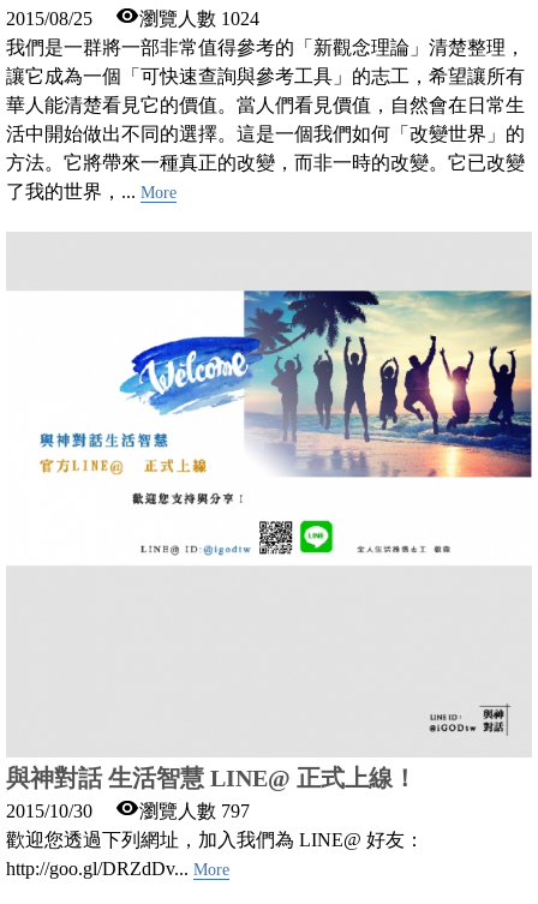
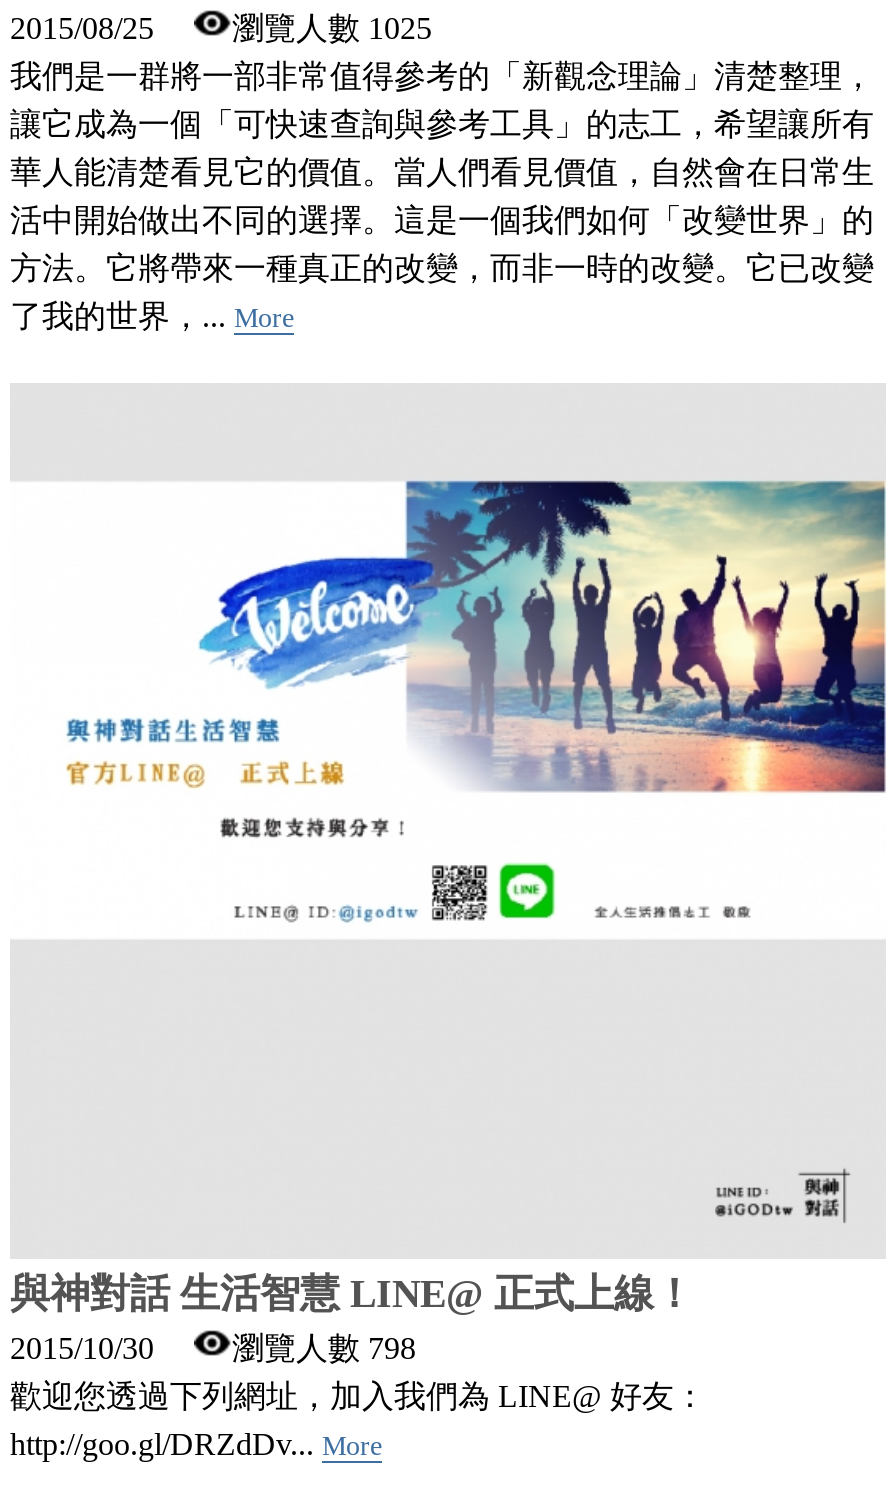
- 瀏覽人數 1024
+ 瀏覽人數 1025

- 瀏覽人數 797
+ 瀏覽人數 798
